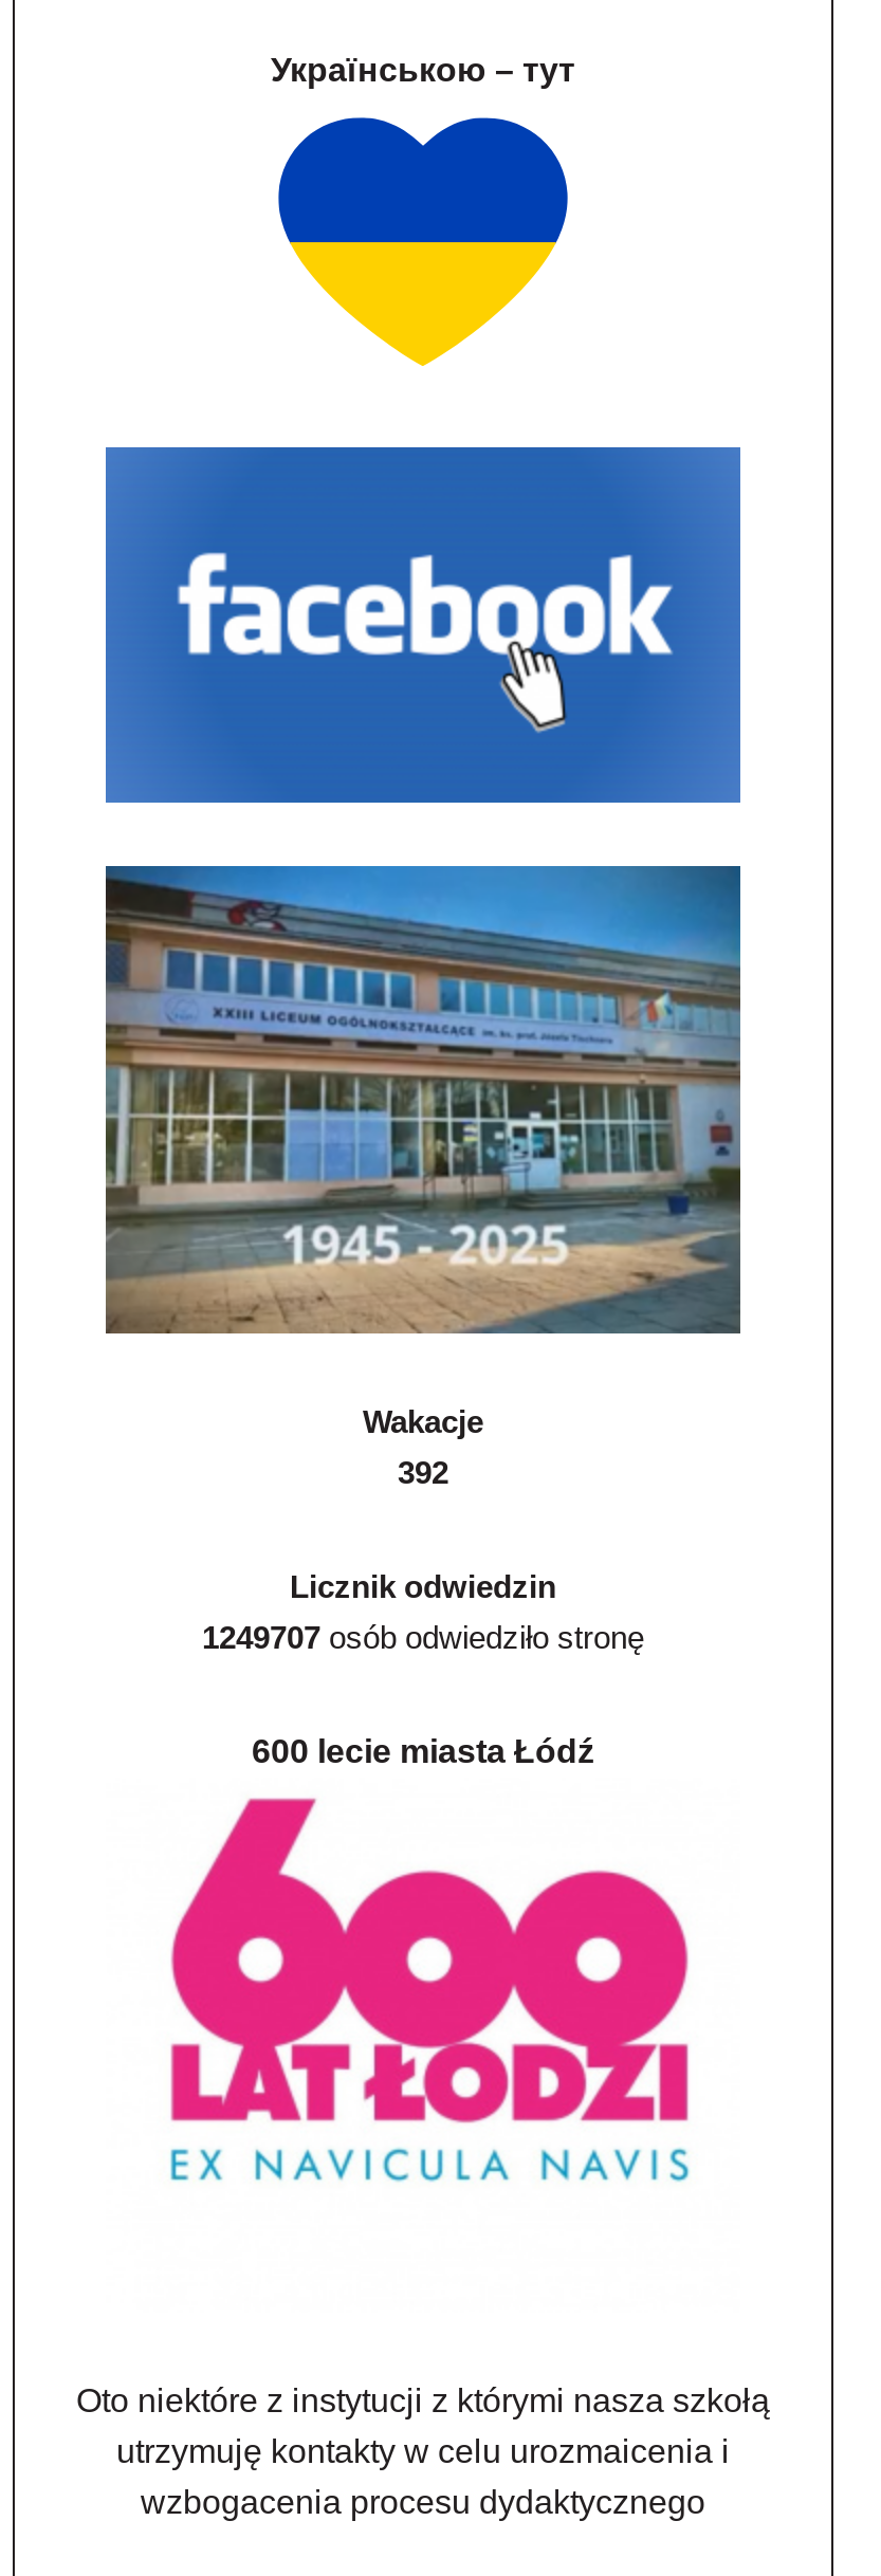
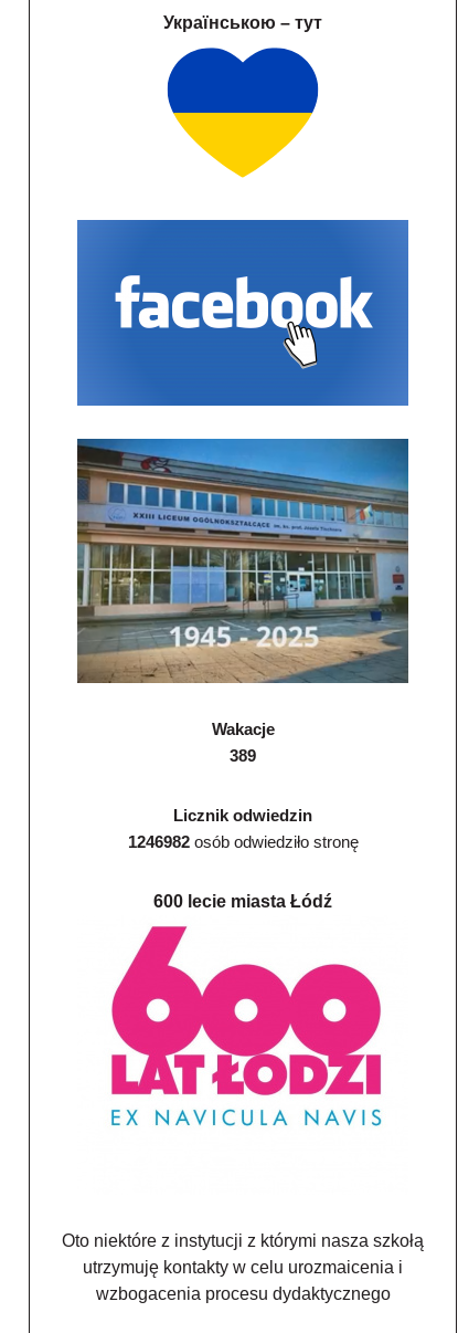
- 392
+ 389

- 1249707 osób odwiedziło stronę
+ 1246982 osób odwiedziło stronę
